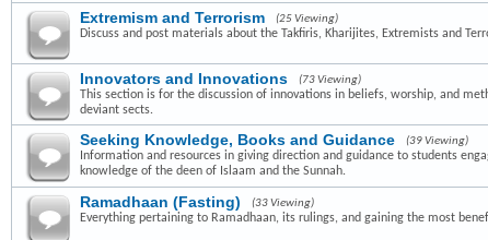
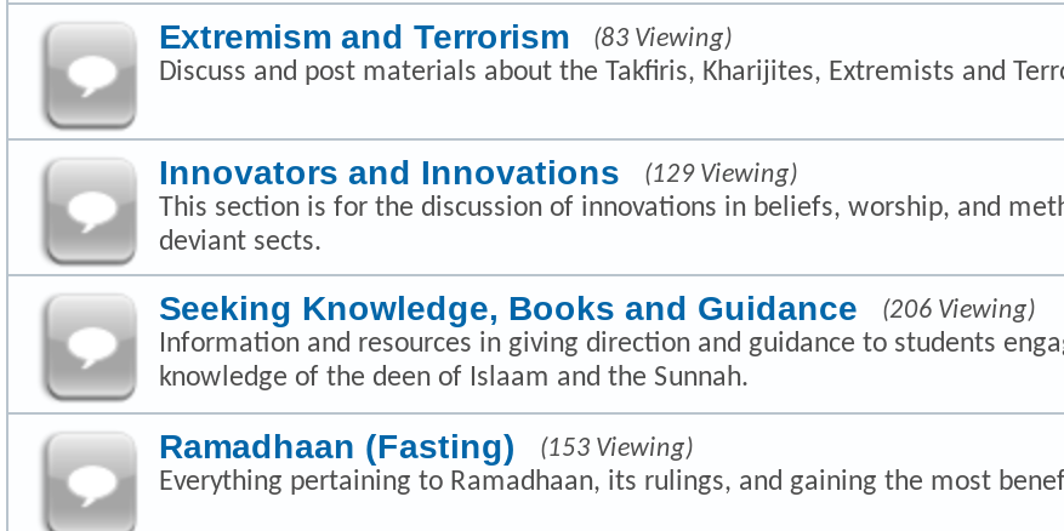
- Extremism and Terrorism (25 Viewing)
+ Extremism and Terrorism (83 Viewing)

- Innovators and Innovations (73 Viewing)
+ Innovators and Innovations (129 Viewing)

- Seeking Knowledge, Books and Guidance (39 Viewing)
+ Seeking Knowledge, Books and Guidance (206 Viewing)

- Ramadhaan (Fasting) (33 Viewing)
+ Ramadhaan (Fasting) (153 Viewing)
